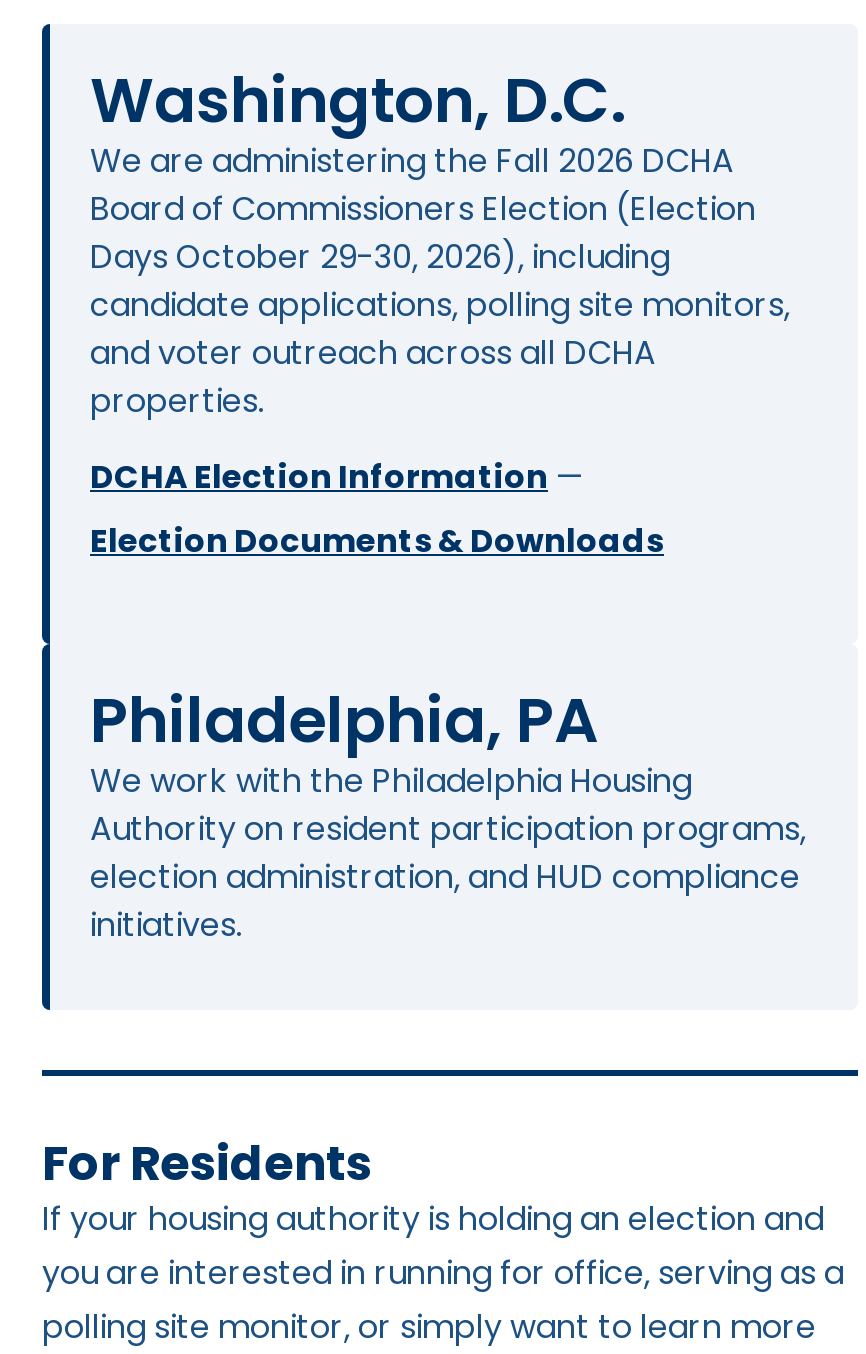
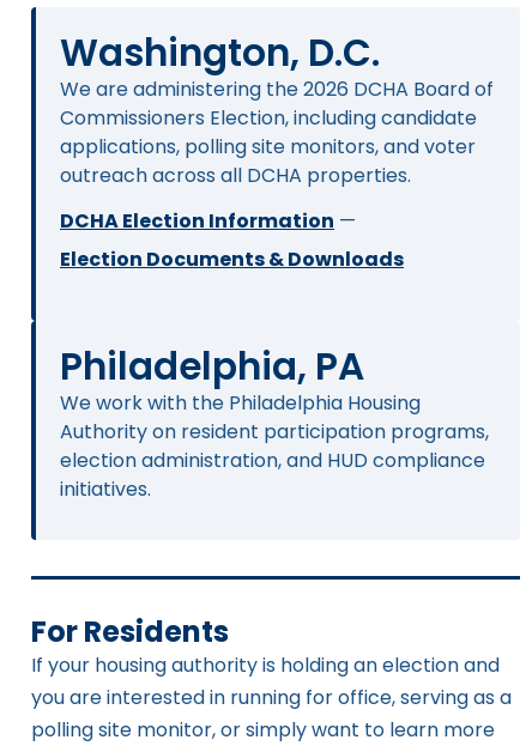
- We are administering the Fall 2026 DCHA
- Board of Commissioners Election (Election
- Days October 29-30, 2026), including
- candidate applications, polling site monitors,
- and voter outreach across all DCHA
- properties.
+ We are administering the 2026 DCHA Board of
+ Commissioners Election, including candidate
+ applications, polling site monitors, and voter
+ outreach across all DCHA properties.
